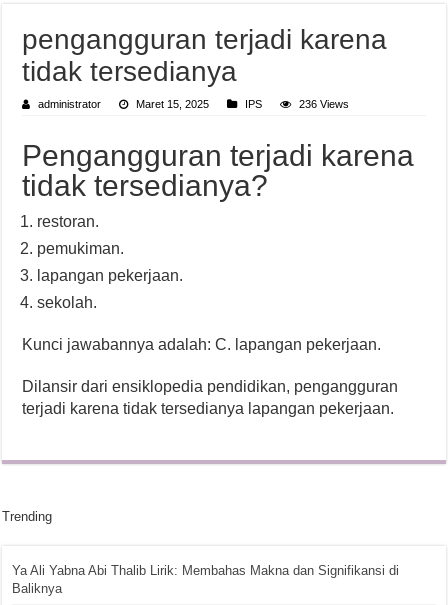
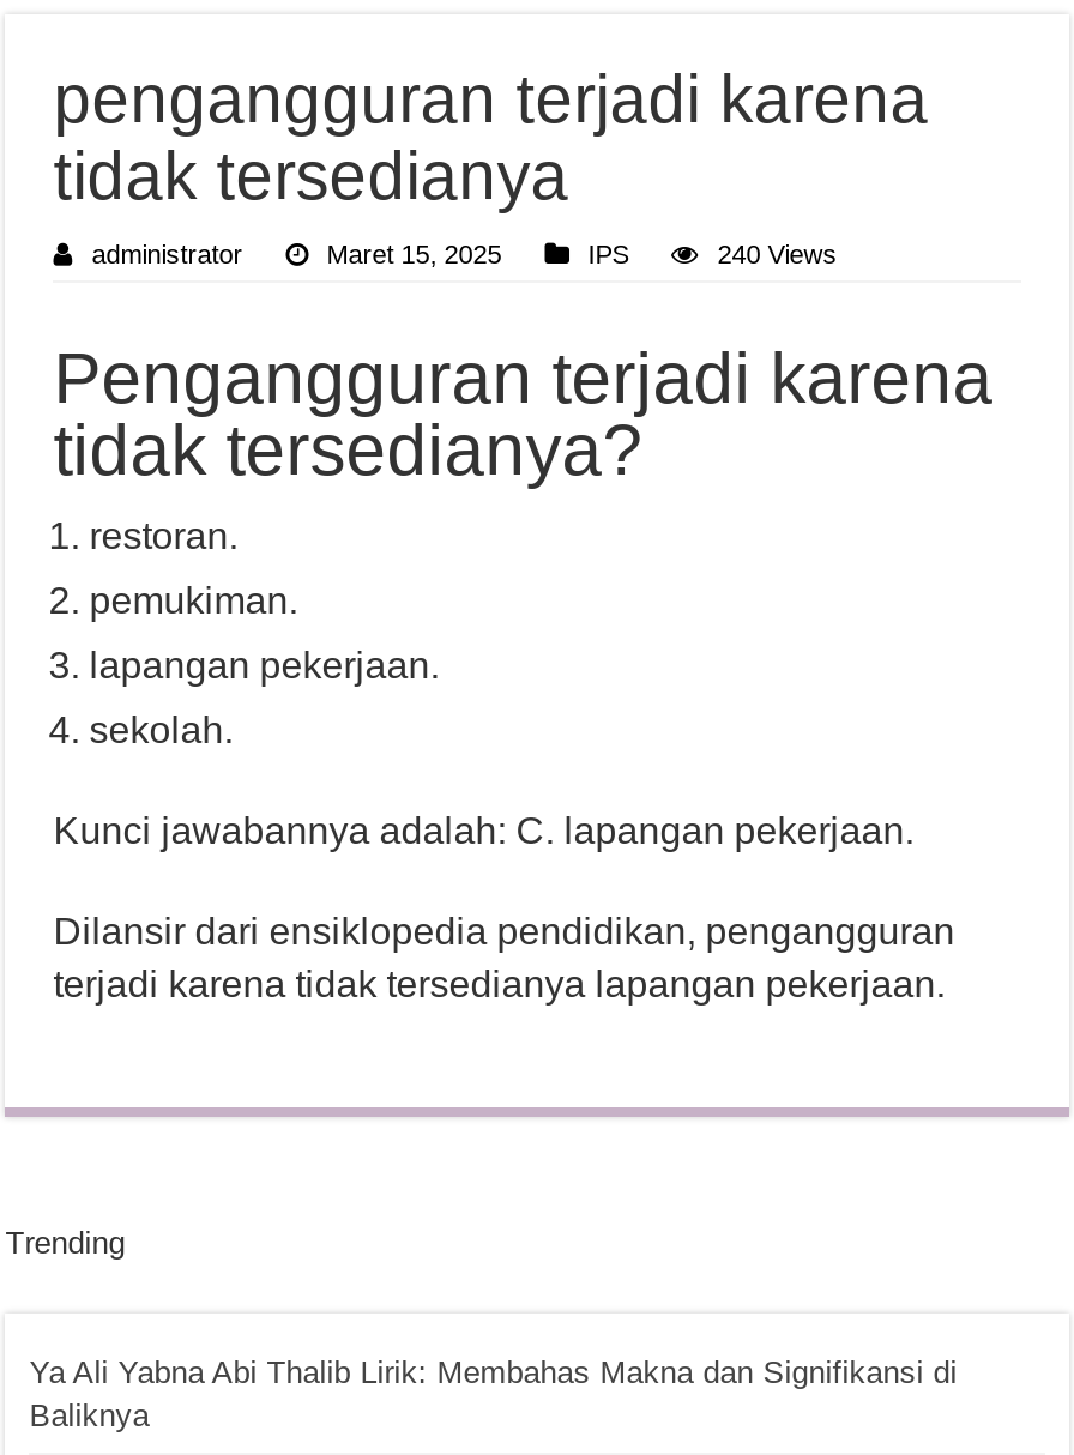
- 236 Views
+ 240 Views
